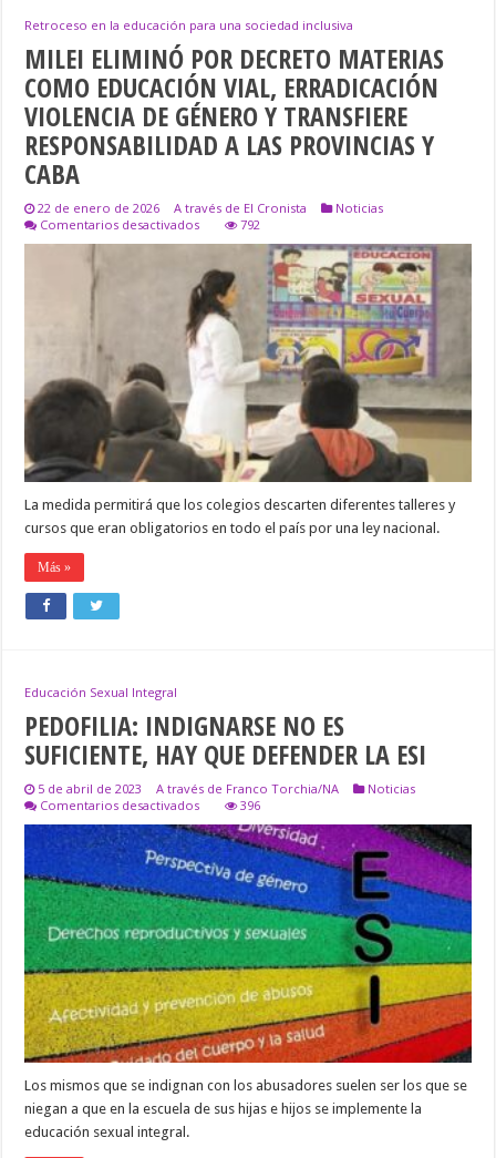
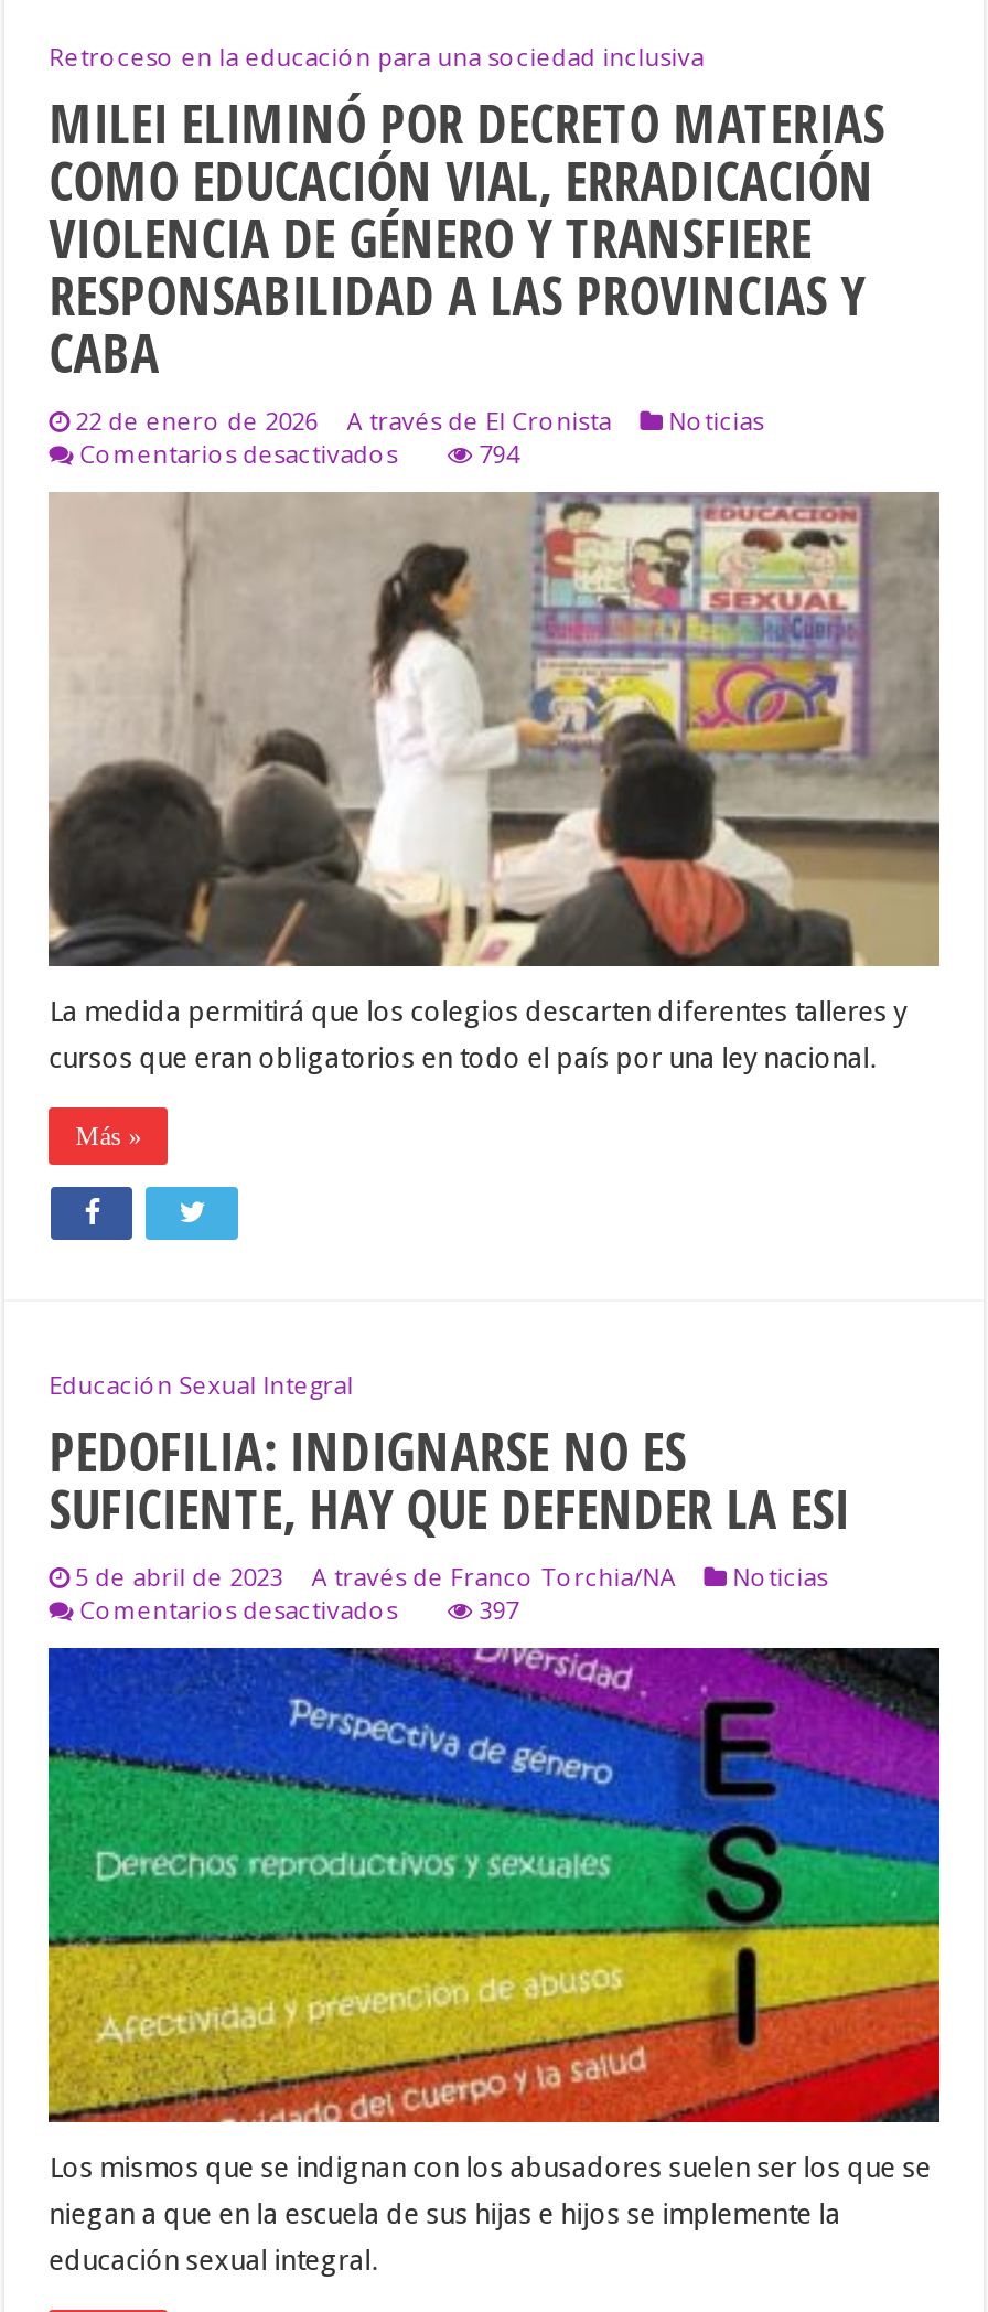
- 792
+ 794

- 396
+ 397
